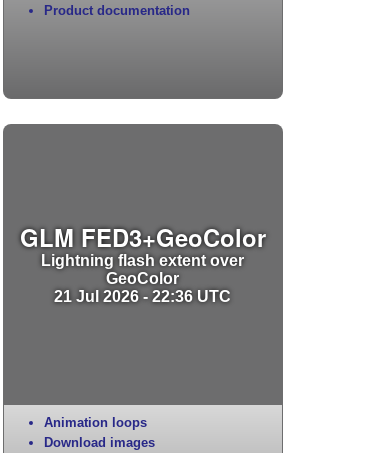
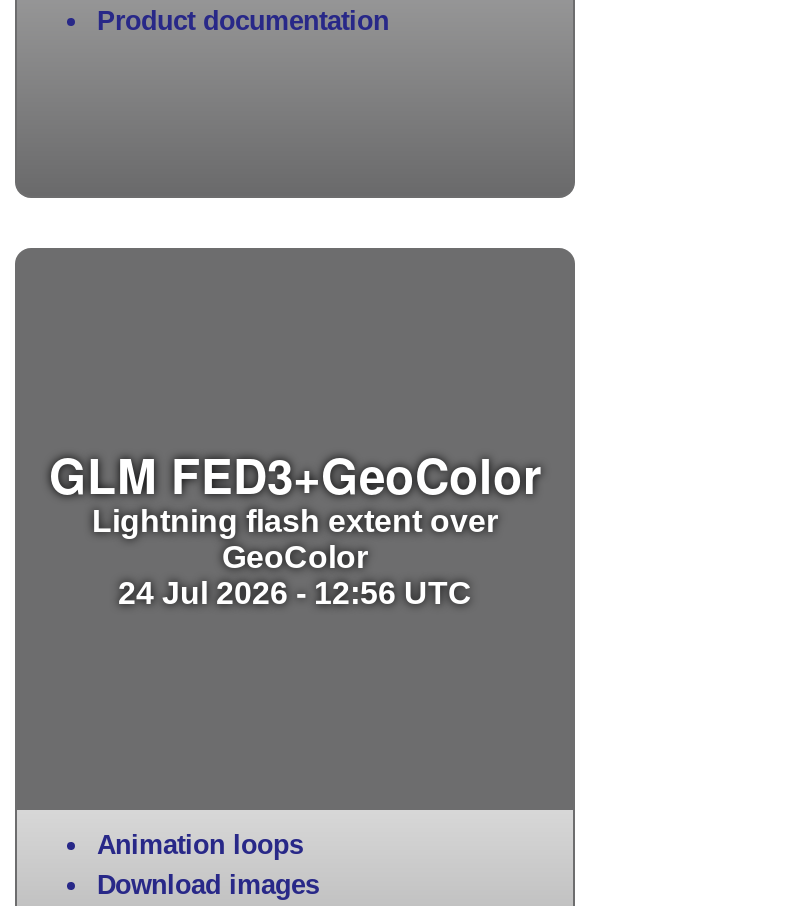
- 21 Jul 2026 - 22:36 UTC
+ 24 Jul 2026 - 12:56 UTC
